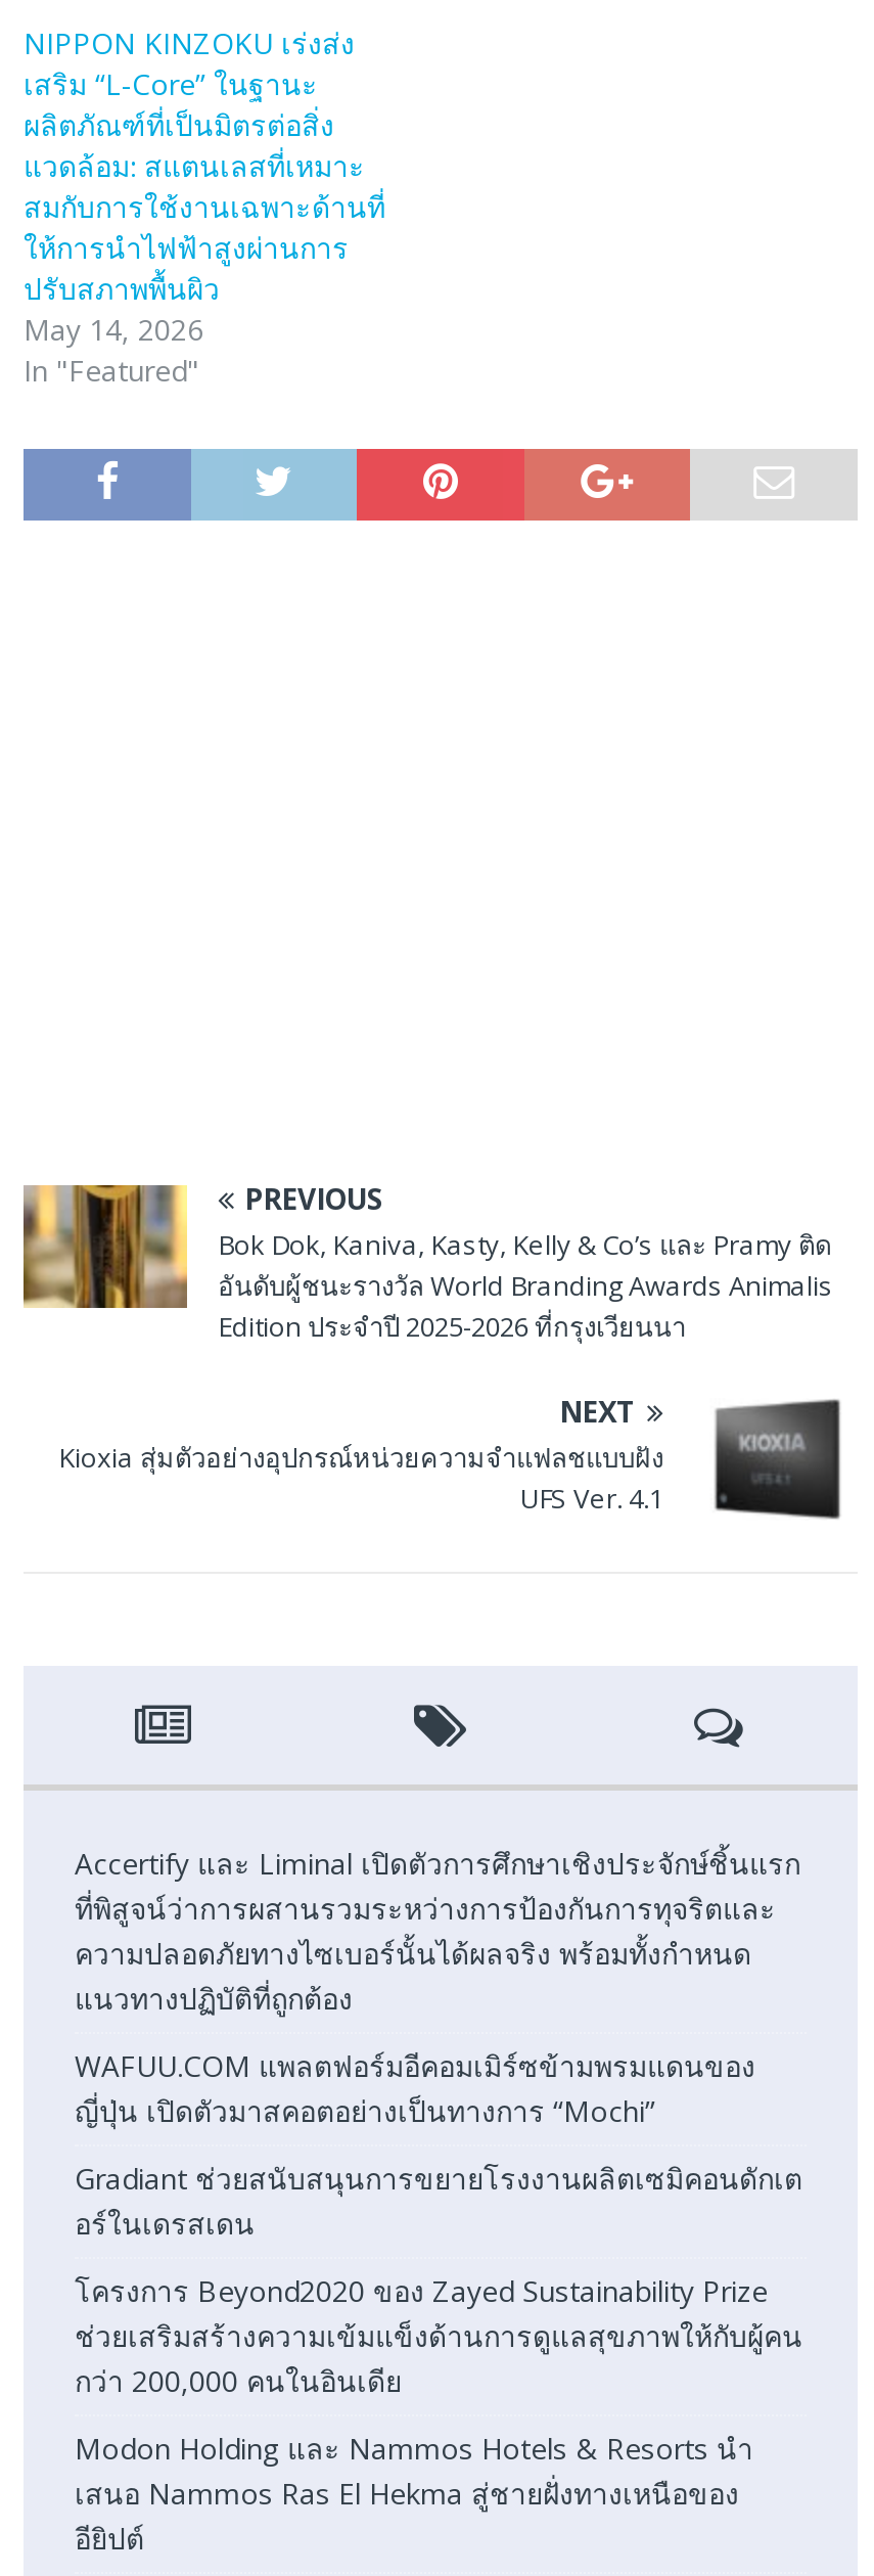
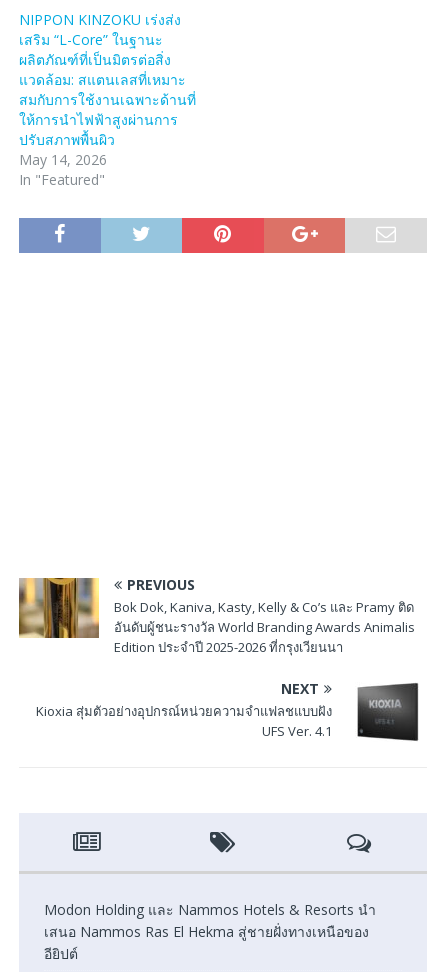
- Accertify และ Liminal เปิดตัวการศึกษาเชิงประจักษ์ชิ้นแรก
- ที่พิสูจน์ว่าการผสานรวมระหว่างการป้องกันการทุจริตและ
- ความปลอดภัยทางไซเบอร์นั้นได้ผลจริง พร้อมทั้งกำหนด
- แนวทางปฏิบัติที่ถูกต้อง
- WAFUU.COM แพลตฟอร์มอีคอมเมิร์ซข้ามพรมแดนของ
- ญี่ปุ่น เปิดตัวมาสคอตอย่างเป็นทางการ “Mochi”
- Gradiant ช่วยสนับสนุนการขยายโรงงานผลิตเซมิคอนดักเต
- อร์ในเดรสเดน
- โครงการ Beyond2020 ของ Zayed Sustainability Prize
- ช่วยเสริมสร้างความเข้มแข็งด้านการดูแลสุขภาพให้กับผู้คน
- กว่า 200,000 คนในอินเดีย
